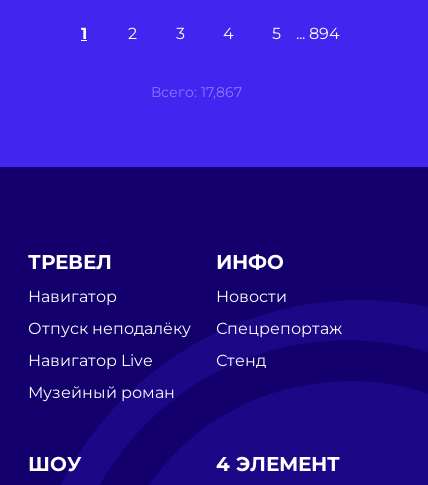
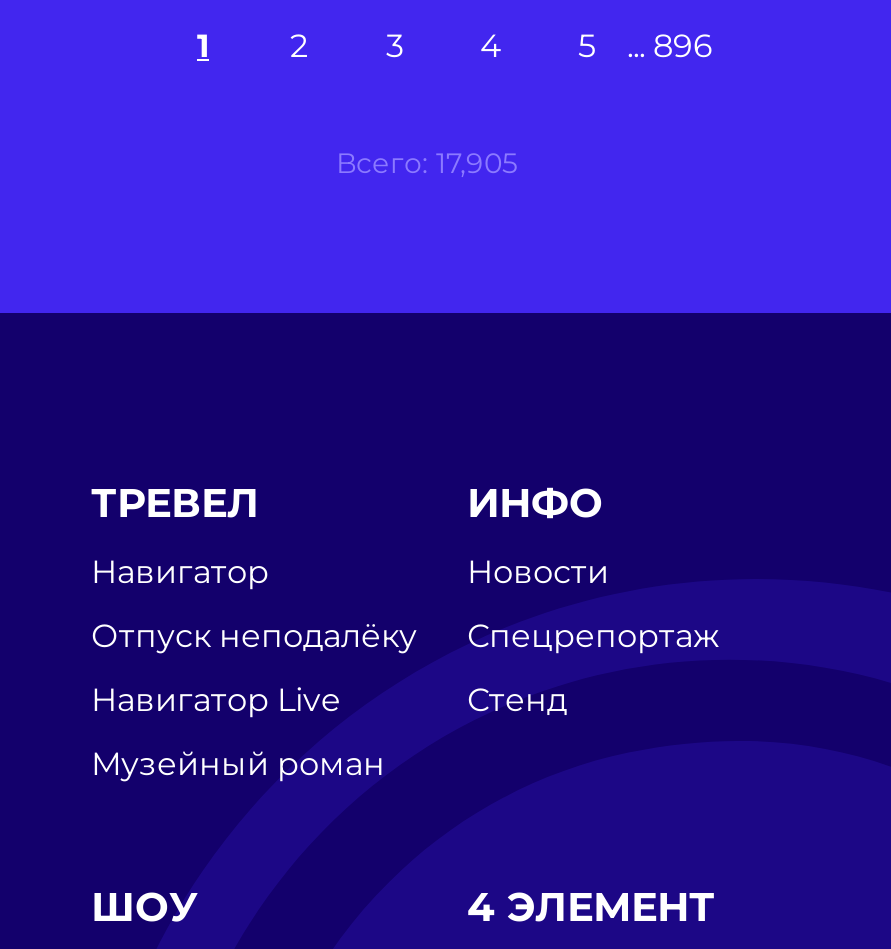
- 3 4 5 894
+ 3 4 5 896

- Всего: 17,867
+ Всего: 17,905
